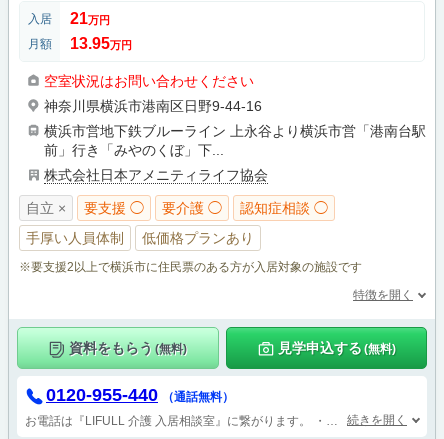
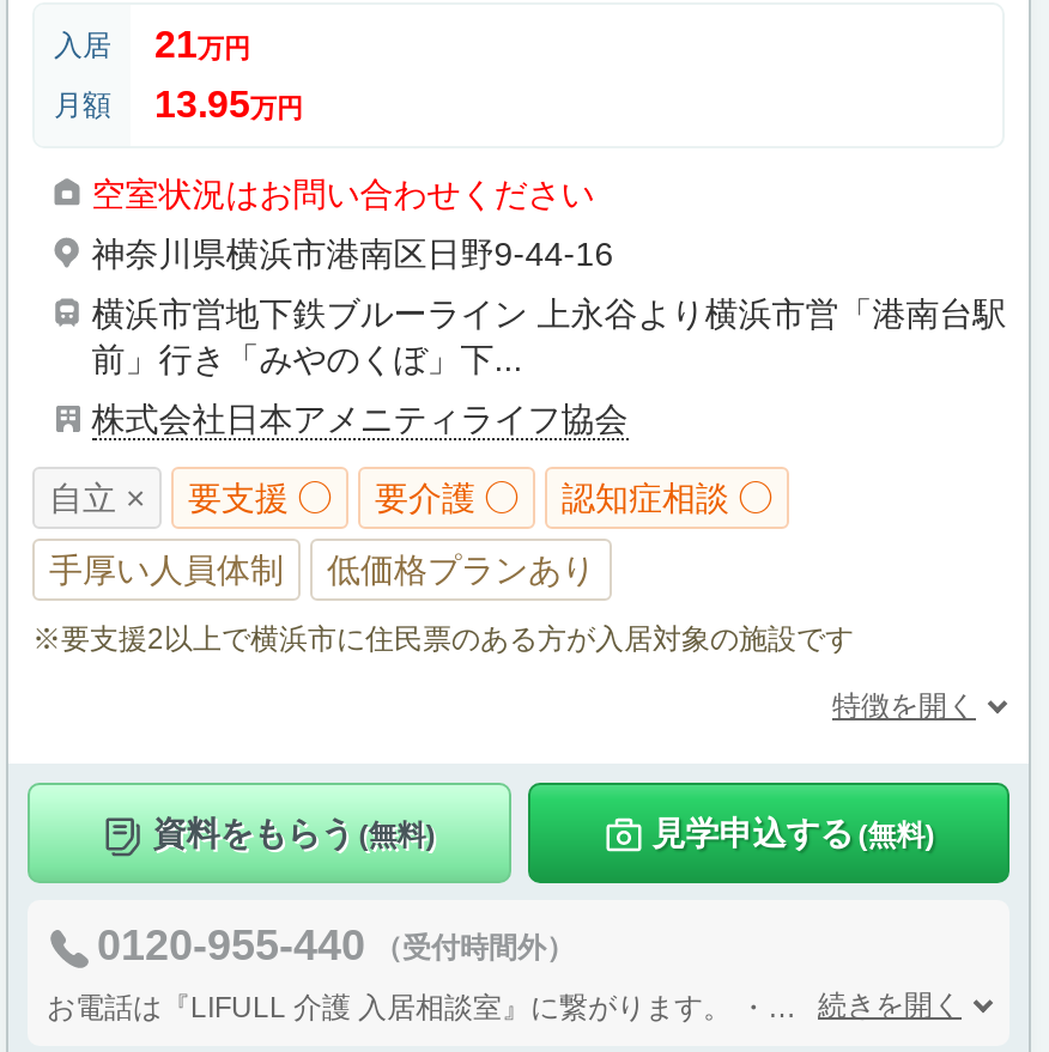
- 0120-955-440 （通話無料）
+ 0120-955-440 （受付時間外）
